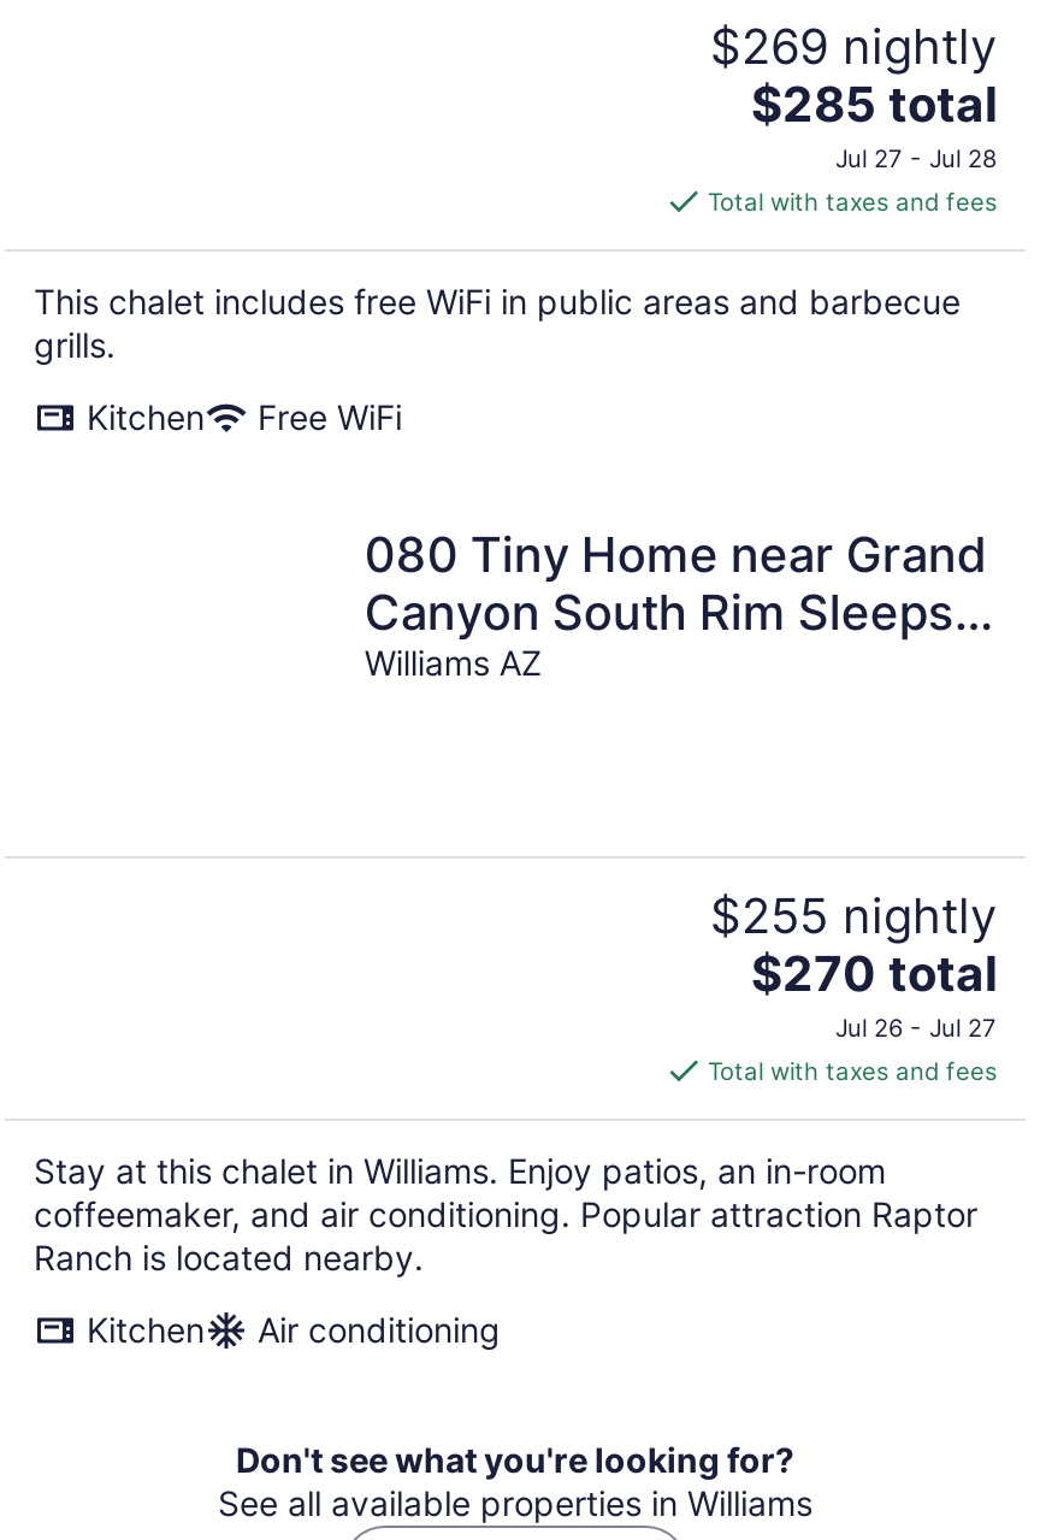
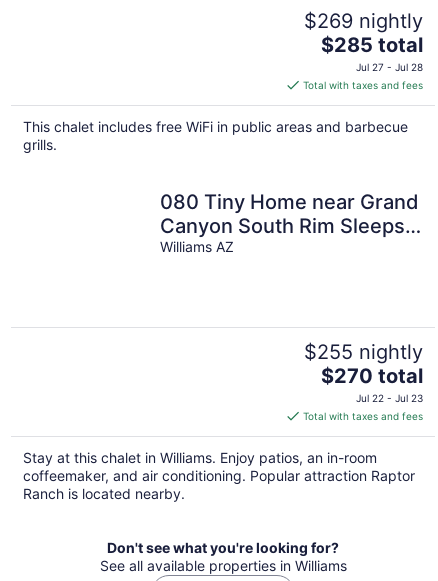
- Kitchen
- Free WiFi

- Jul 26 - Jul 27
+ Jul 22 - Jul 23

- Kitchen
- Air conditioning
